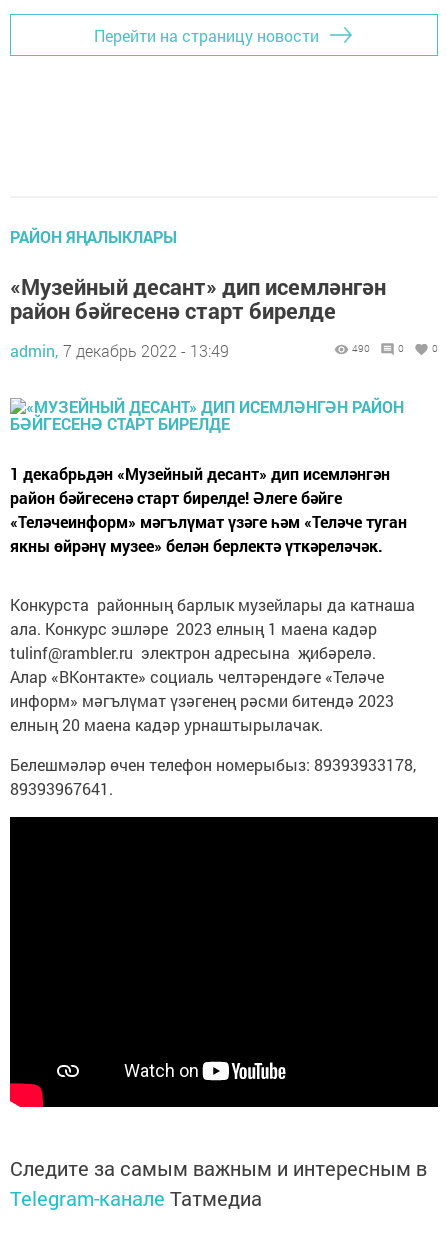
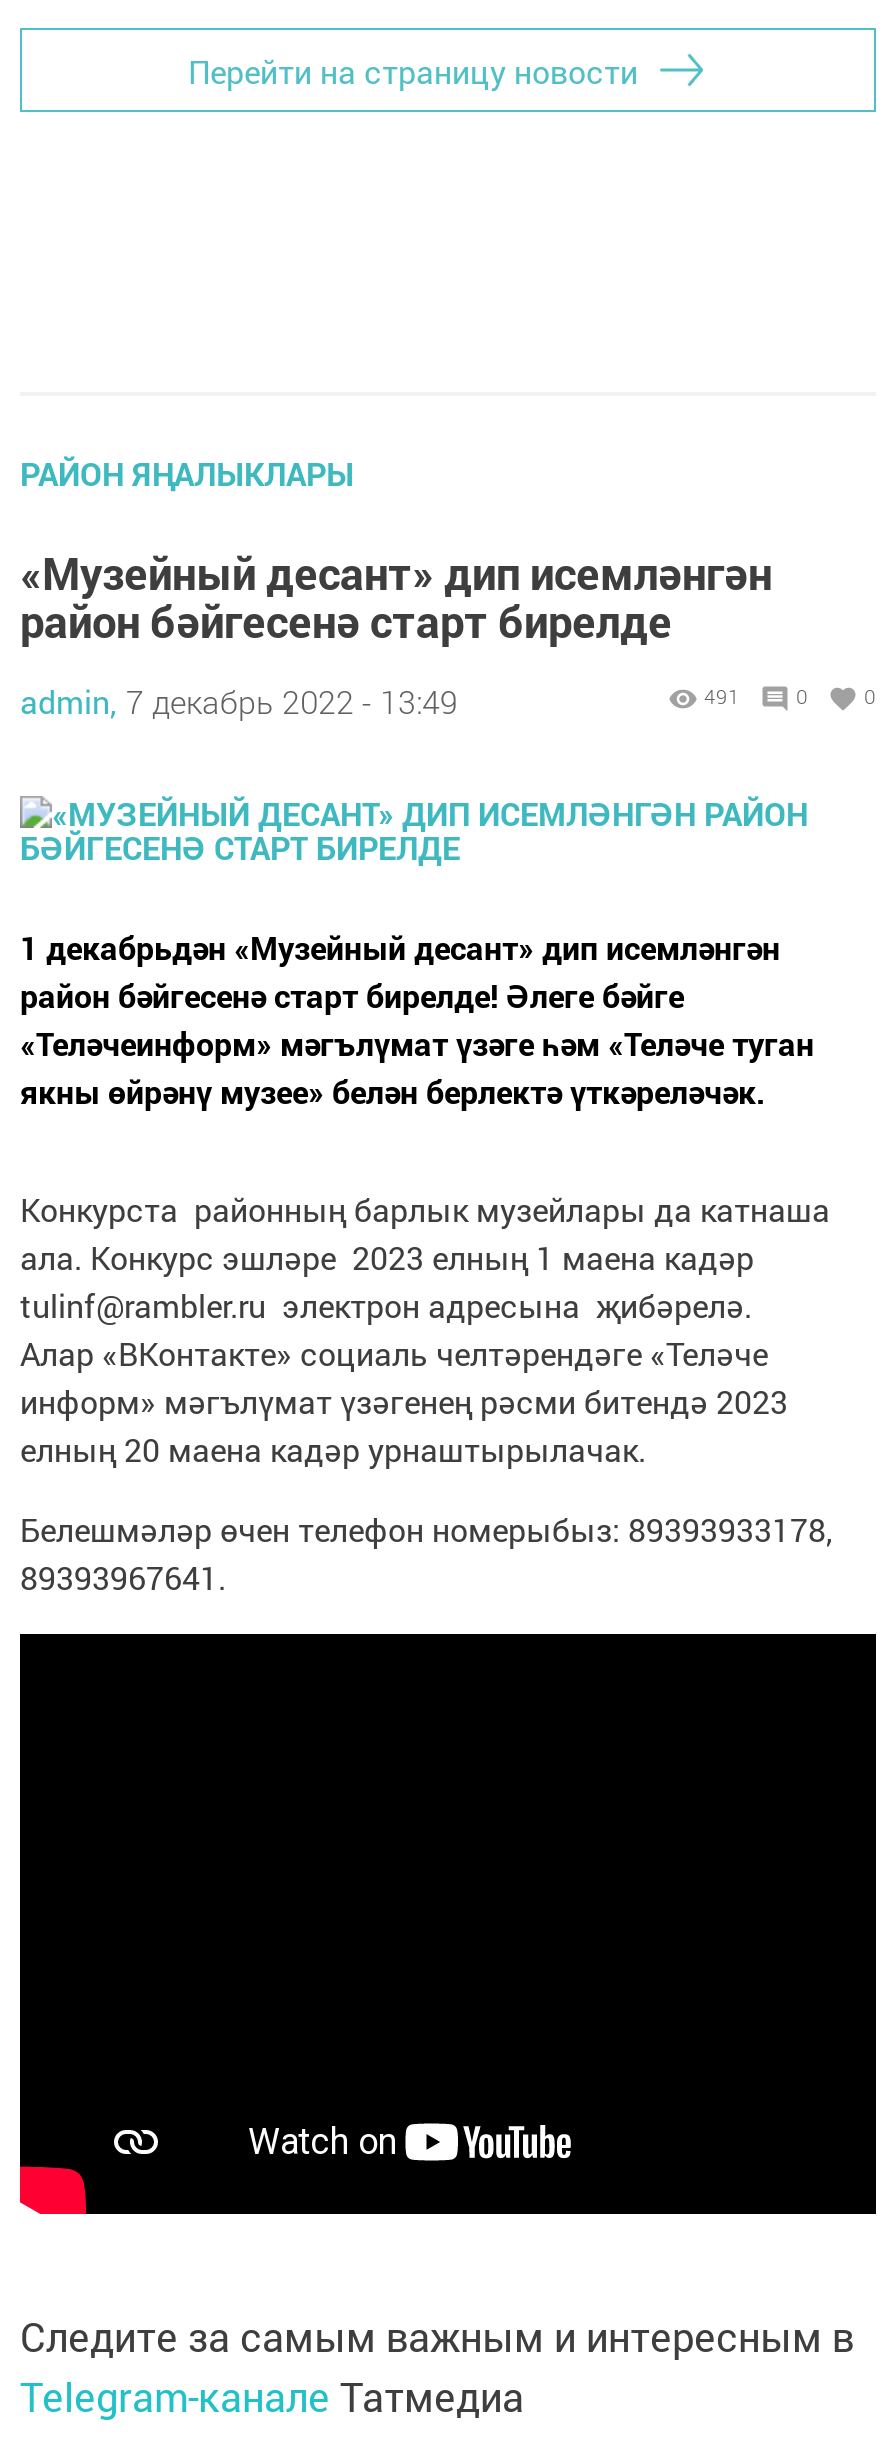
- 490
+ 491
